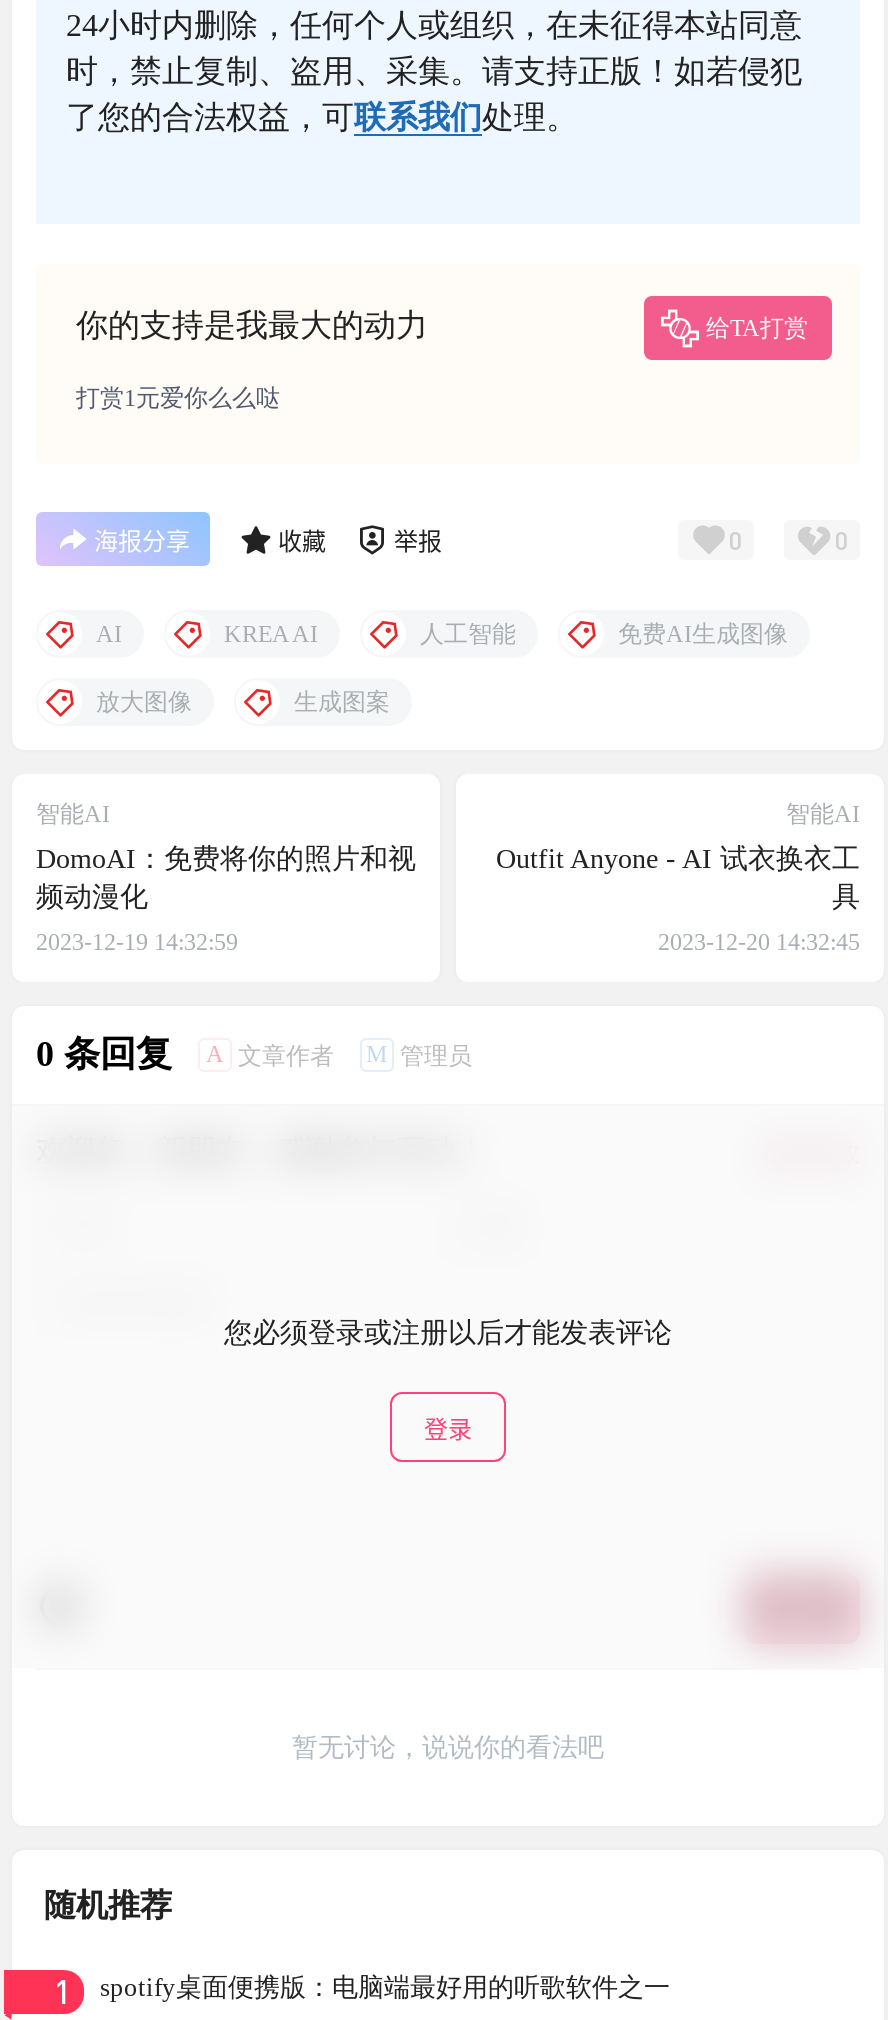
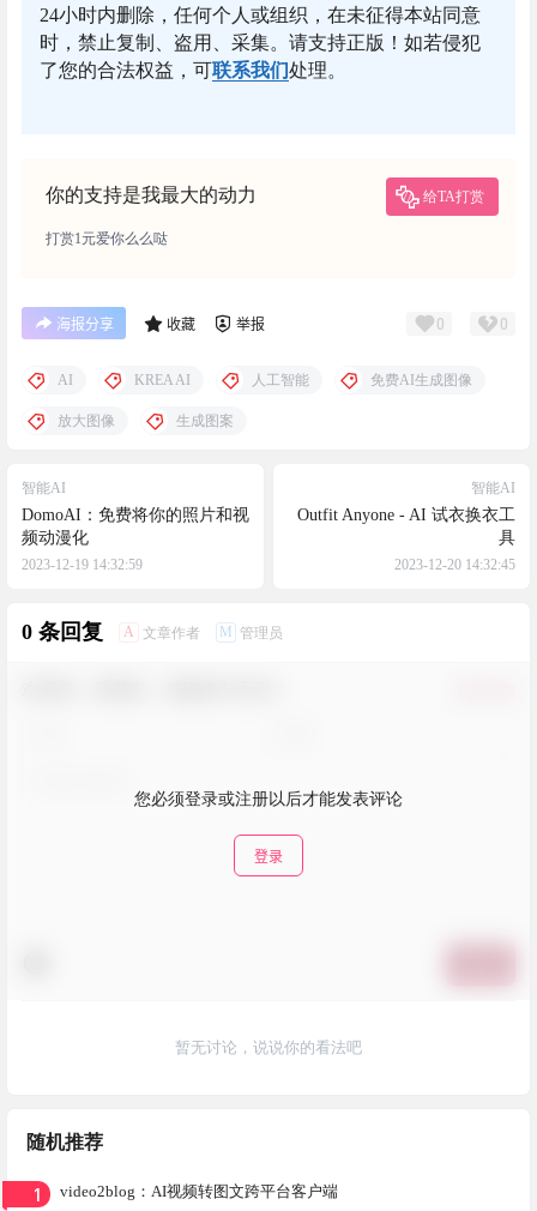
- spotify桌面便携版：电脑端最好用的听歌软件之一
+ video2blog：AI视频转图文跨平台客户端
